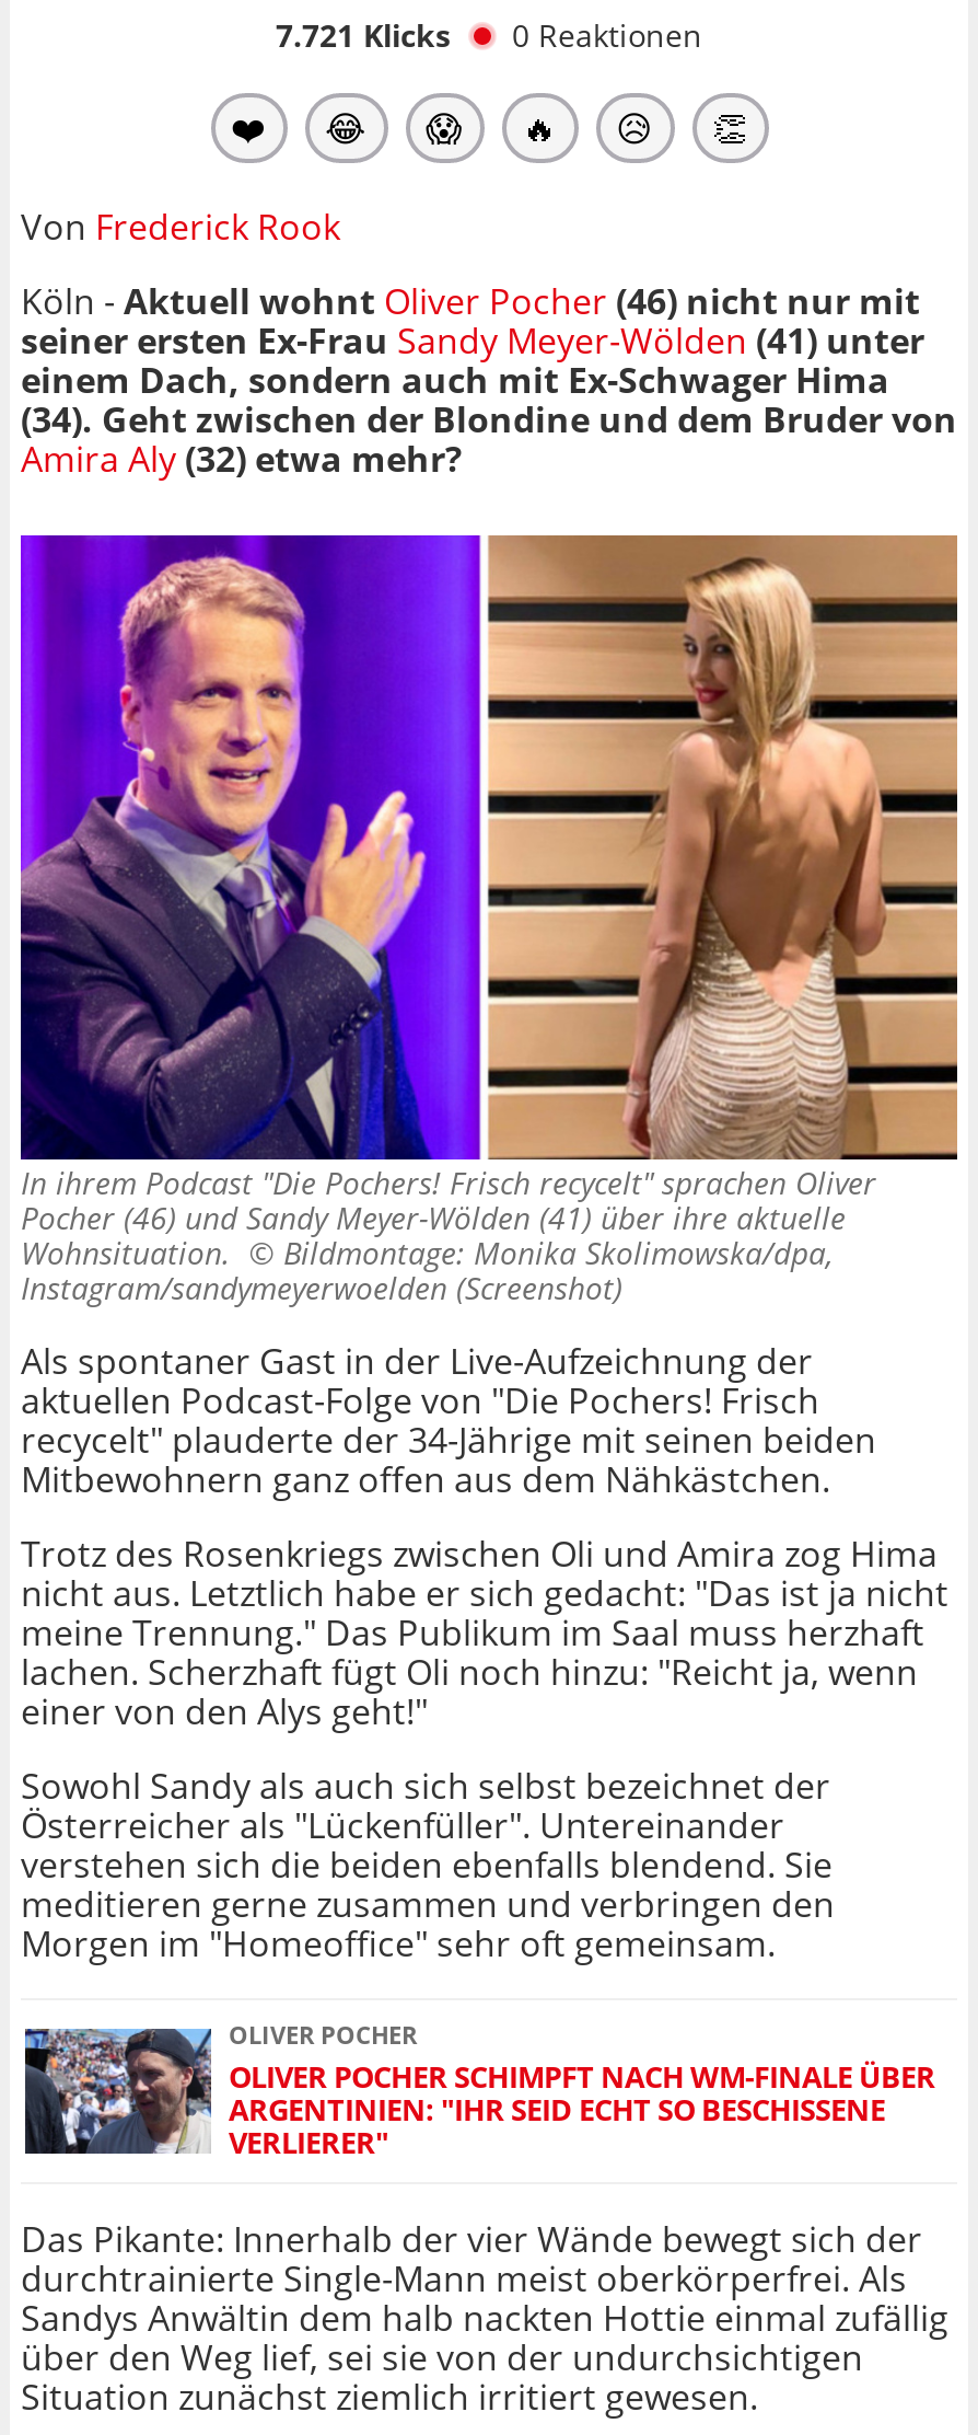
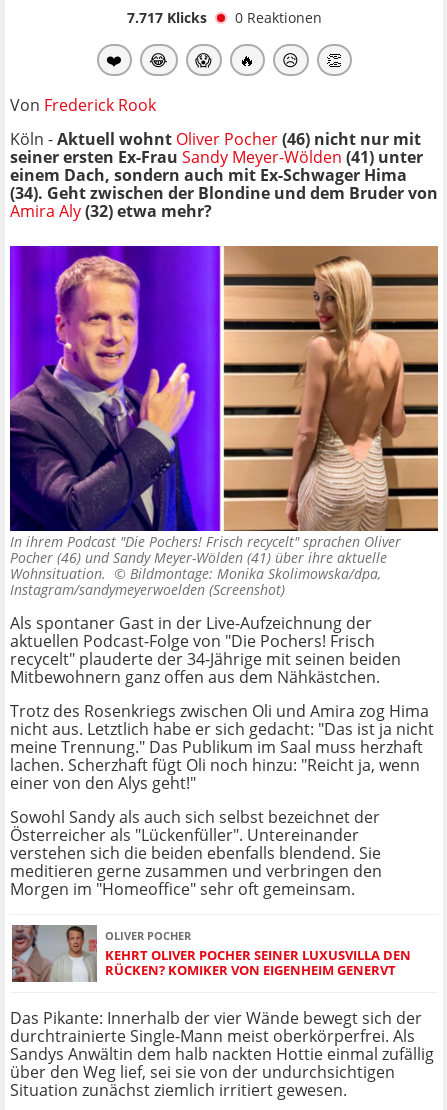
- 7.721 Klicks 0 Reaktionen
+ 7.717 Klicks 0 Reaktionen

- [image]
- OLIVER POCHER SCHIMPFT NACH WM-FINALE ÜBER
- ARGENTINIEN: "IHR SEID ECHT SO BESCHISSENE
- VERLIERER"
+ [image]
+ KEHRT OLIVER POCHER SEINER LUXUSVILLA DEN
+ RÜCKEN? KOMIKER VON EIGENHEIM GENERVT
